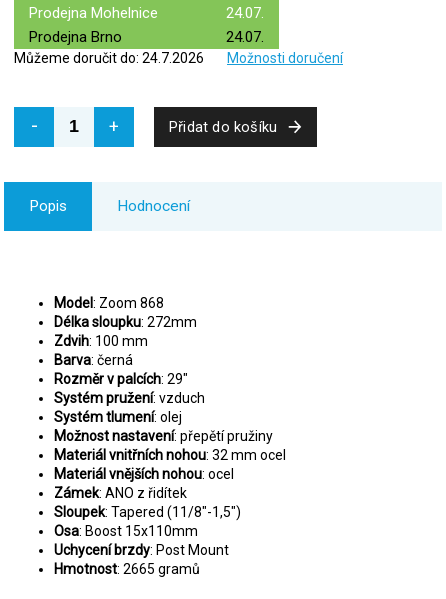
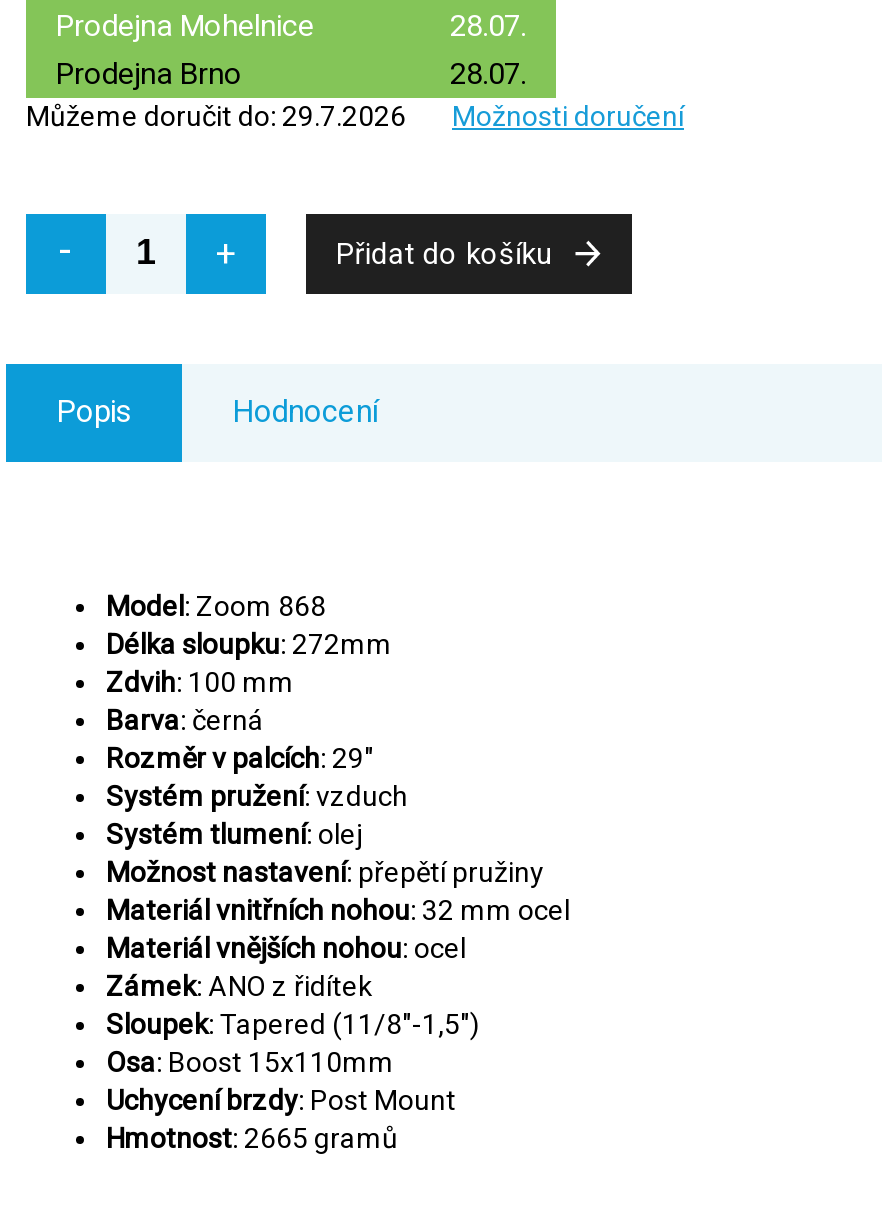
- 24.07.
+ 28.07.

- 24.07.
+ 28.07.

- Můžeme doručit do: 24.7.2026
+ Můžeme doručit do: 29.7.2026
